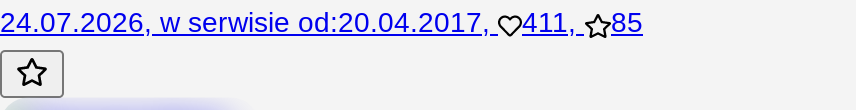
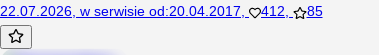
- 24.07.2026, w serwisie od:20.04.2017,
+ 22.07.2026, w serwisie od:20.04.2017,

- 411,
+ 412,
